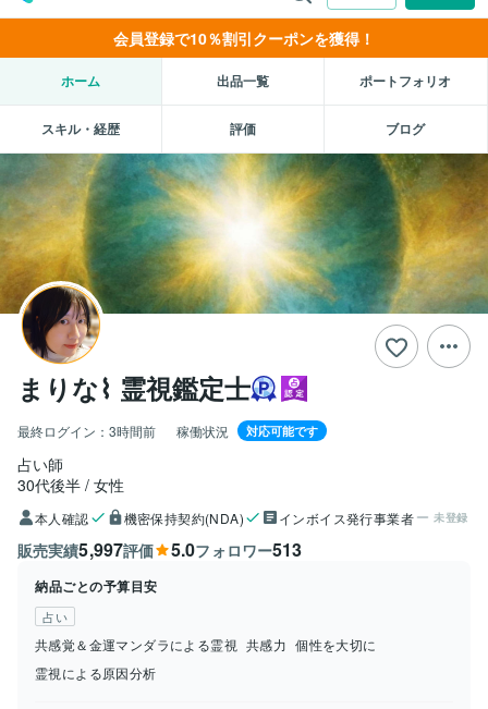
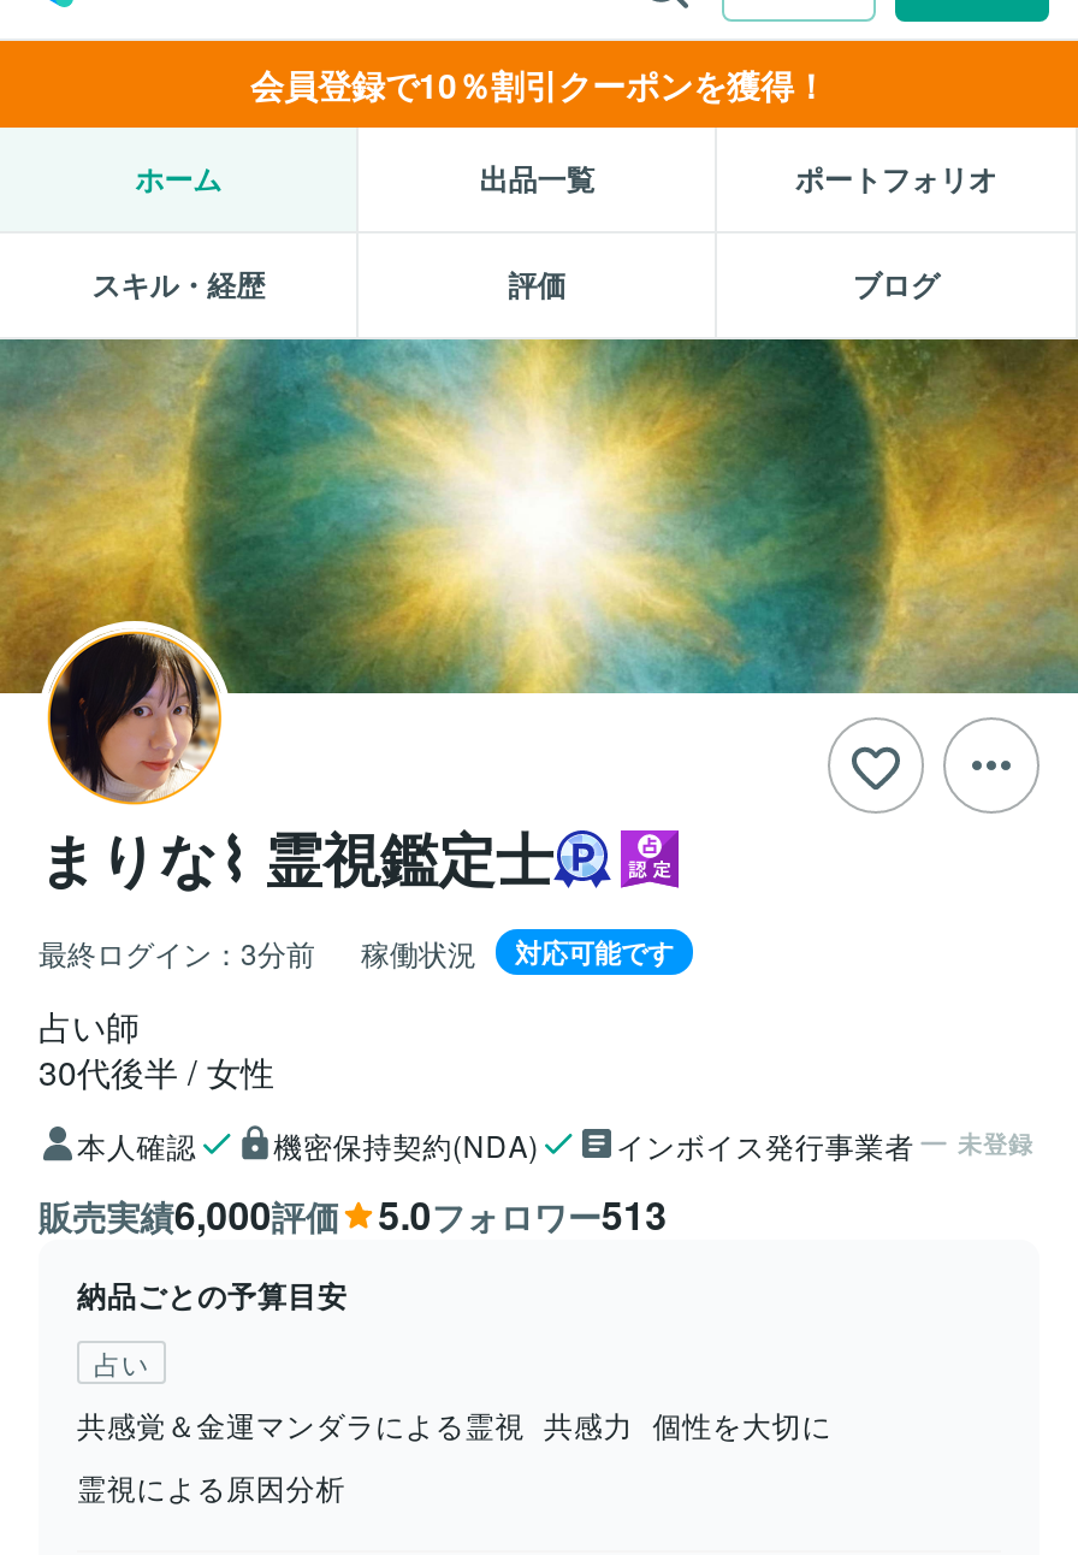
- 最終ログイン：3時間前
+ 最終ログイン：3分前

- 販売実績5,997評価
+ 販売実績6,000評価
